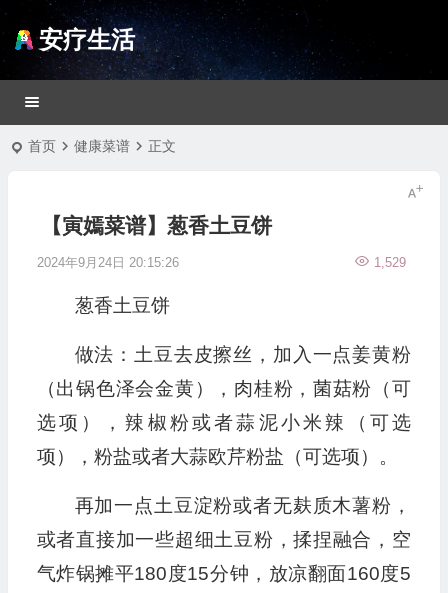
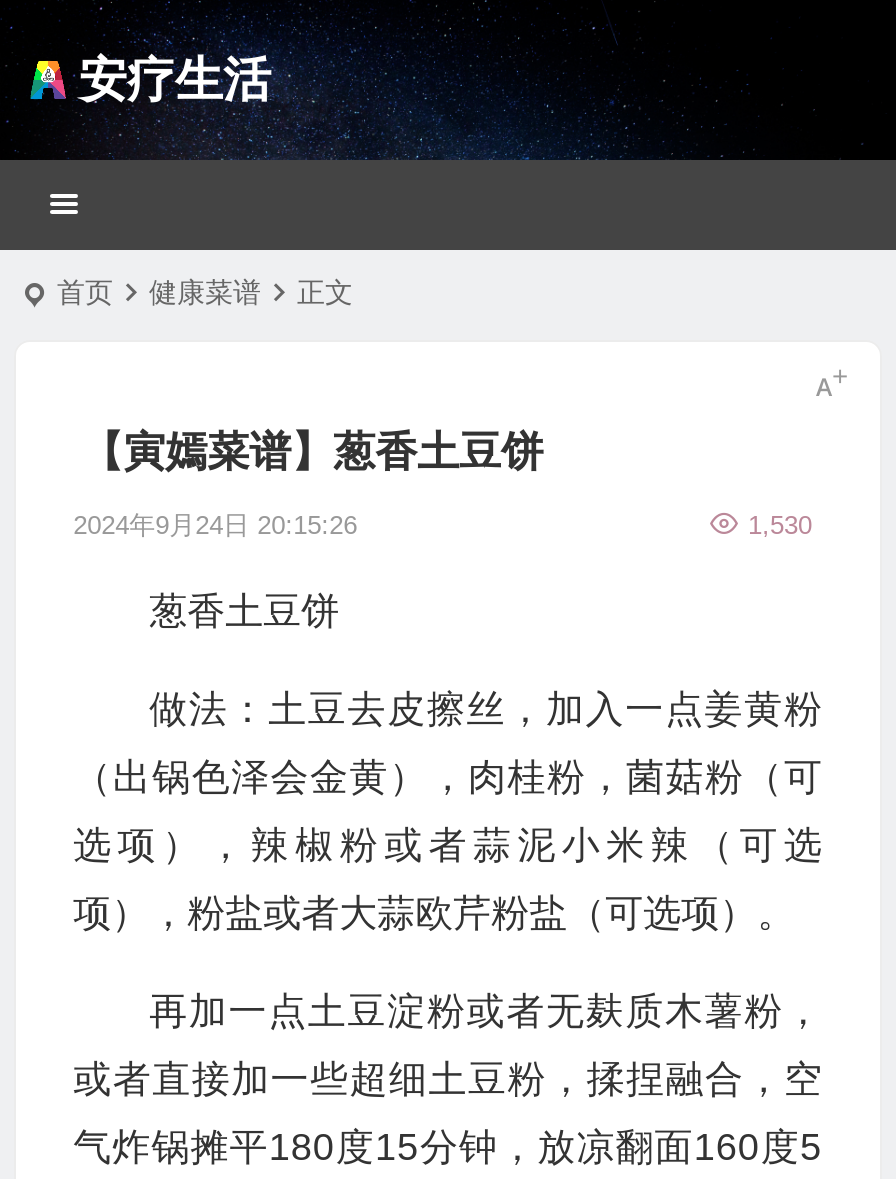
- 1,529
+ 1,530
